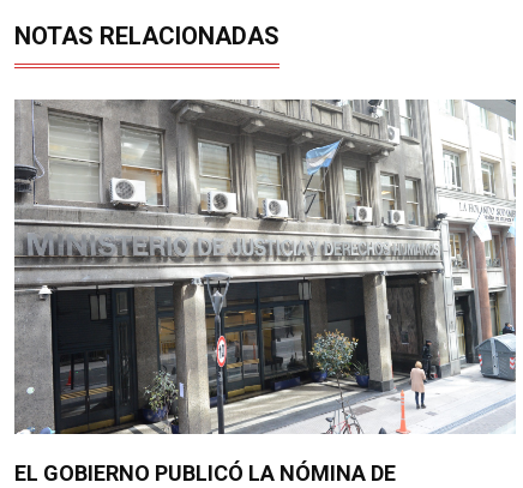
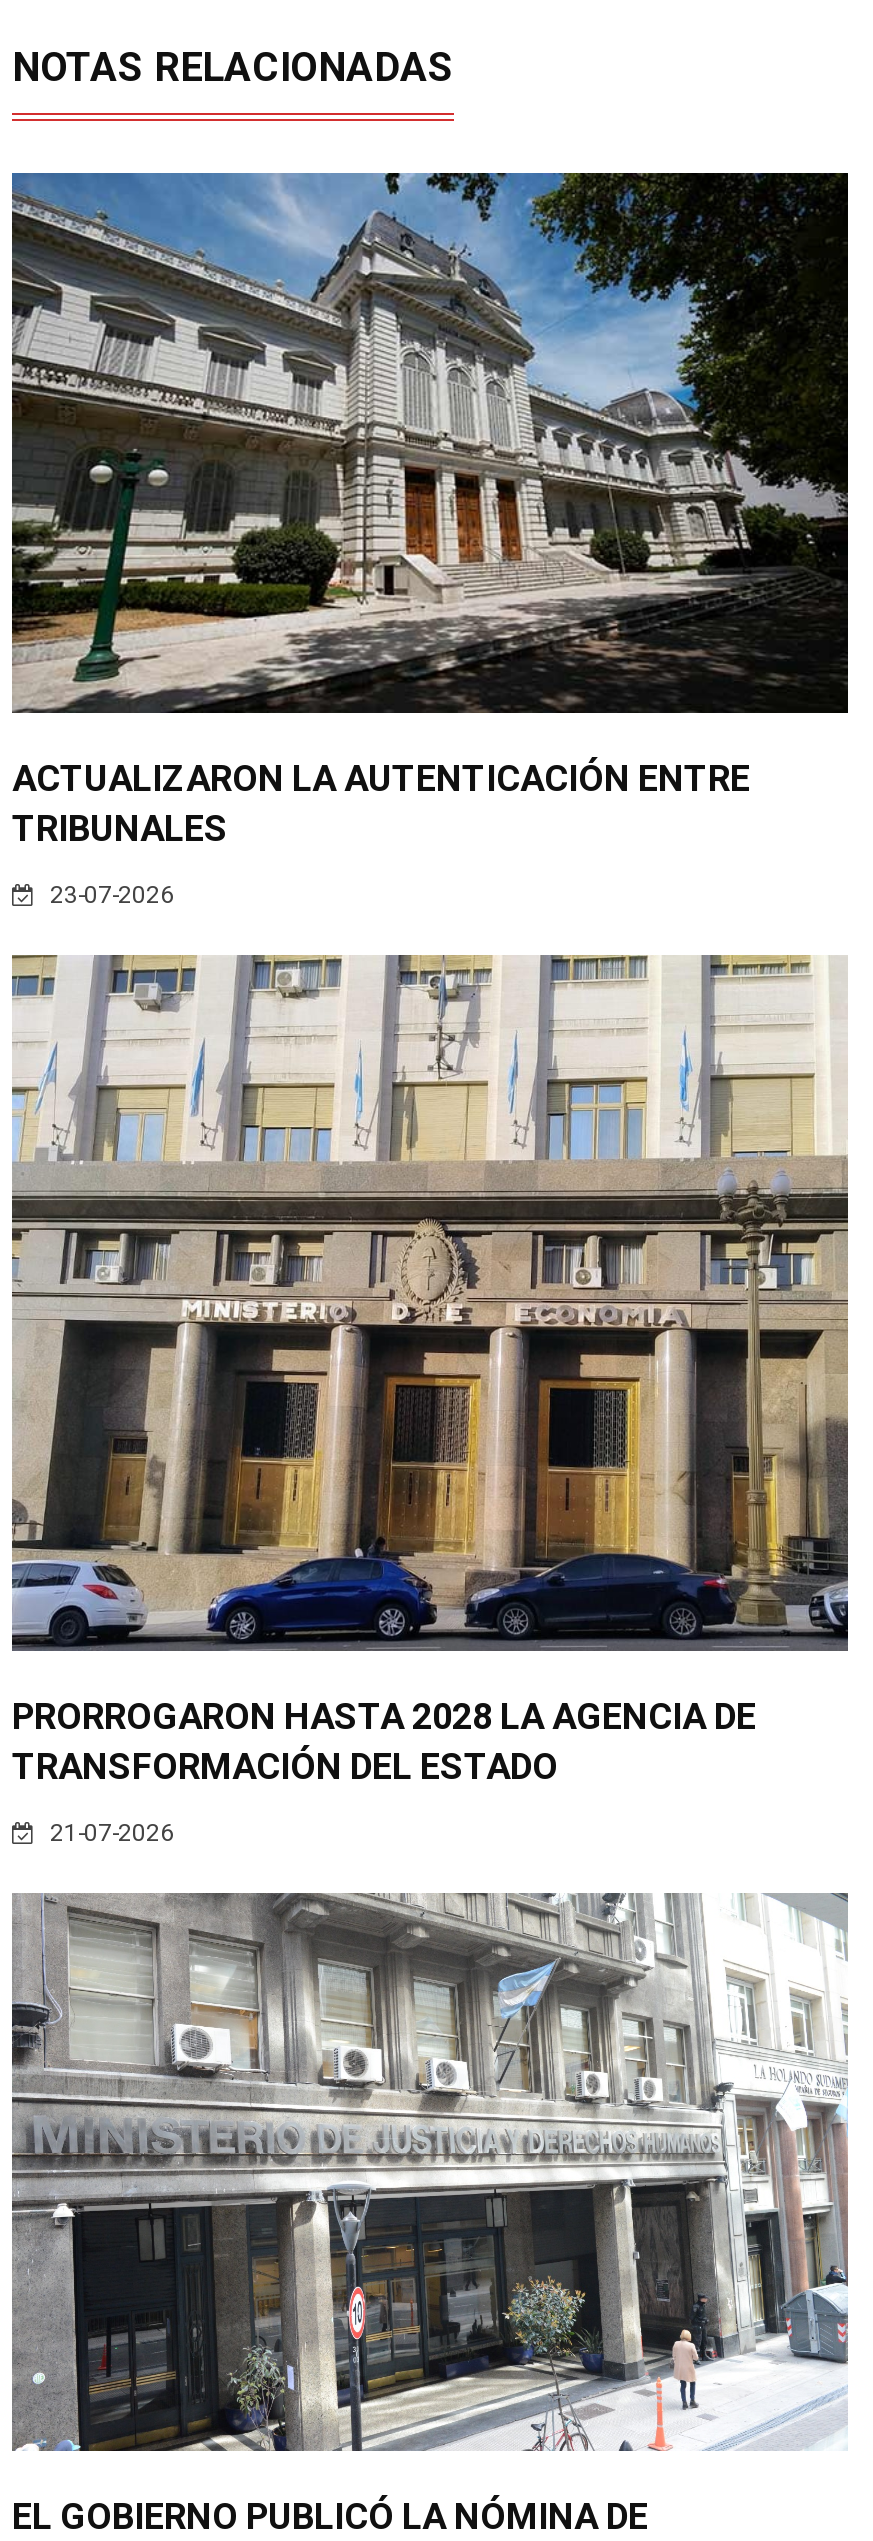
+ [image]
+ PRORROGARON HASTA 2028 LA AGENCIA DE
+ TRANSFORMACIÓN DEL ESTADO
+ 21-07-2026

+ [image]
+ ACTUALIZARON LA AUTENTICACIÓN ENTRE
+ TRIBUNALES
+ 23-07-2026
